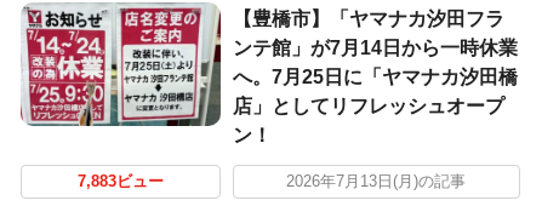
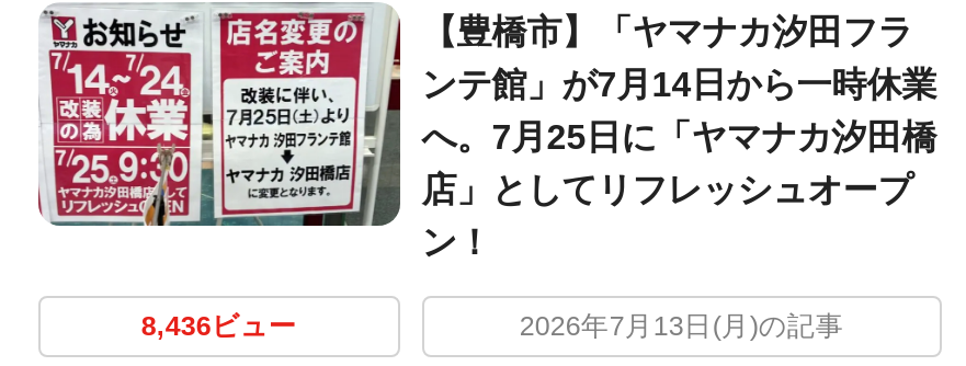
- 7,883ビュー
+ 8,436ビュー
